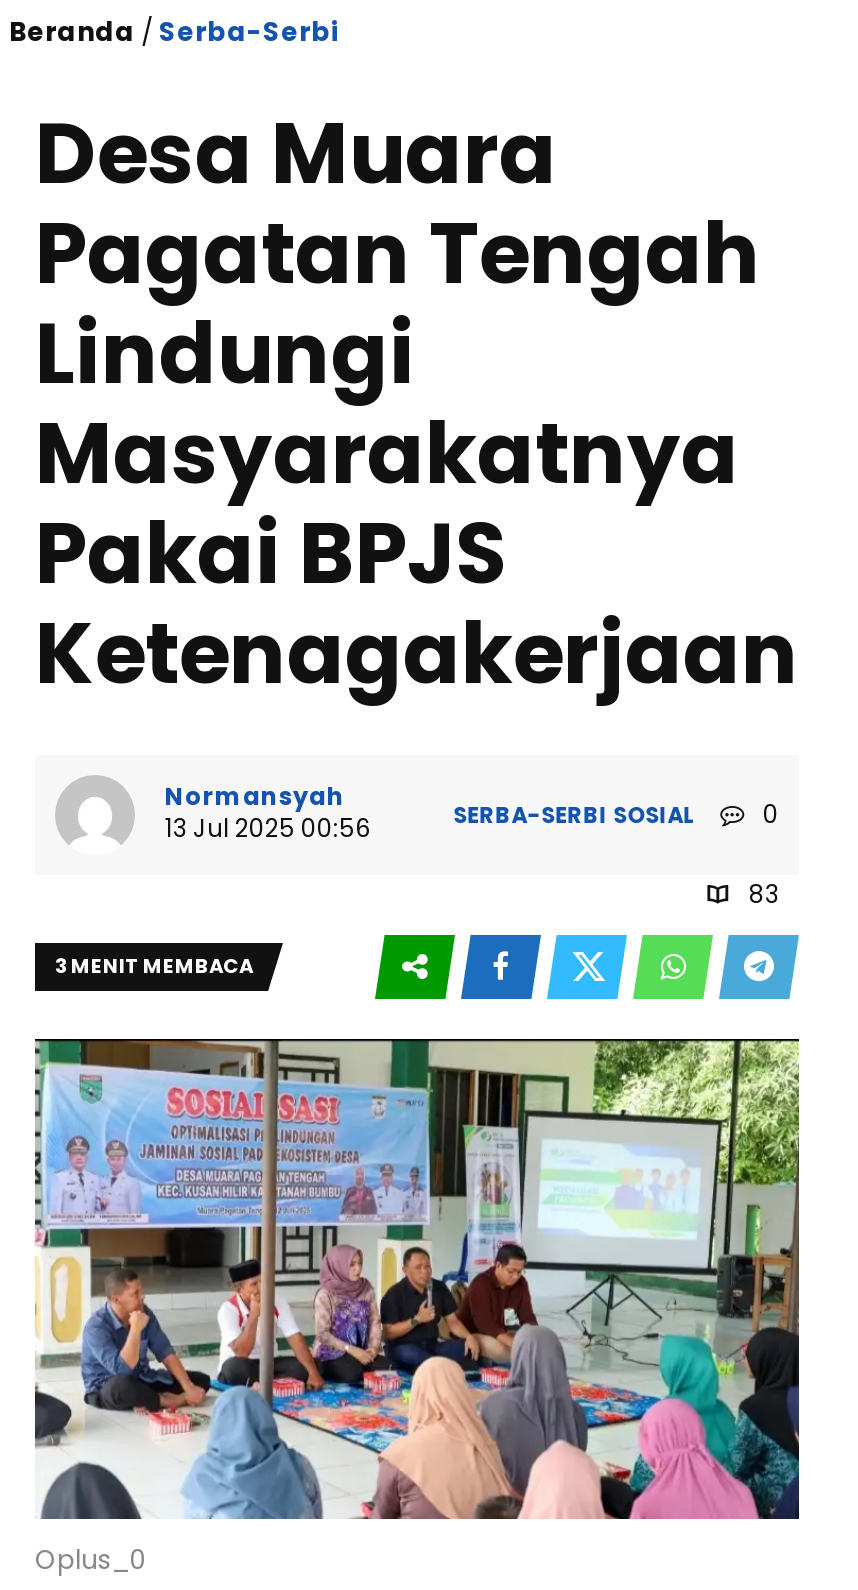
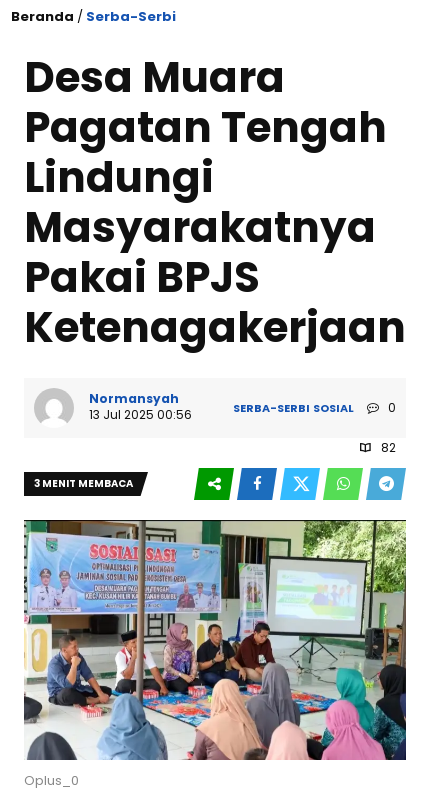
- 83
+ 82
